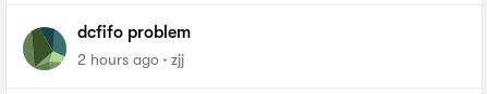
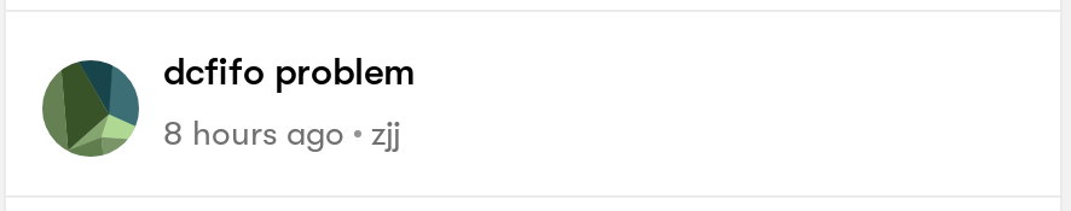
- 2 hours ago
+ 8 hours ago
